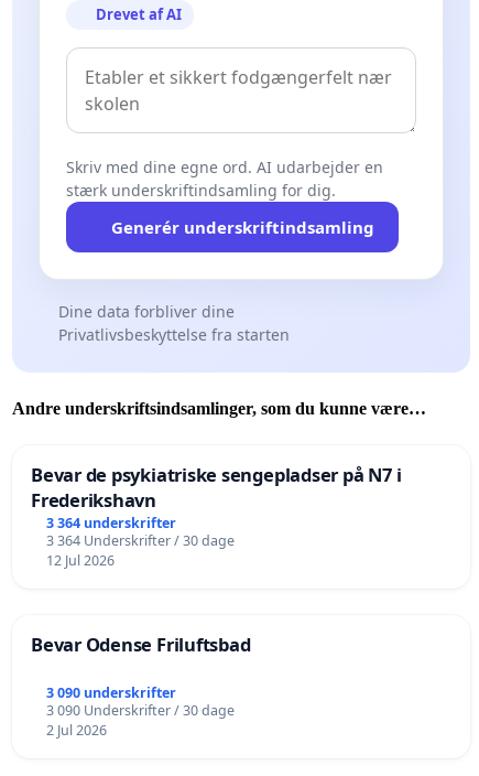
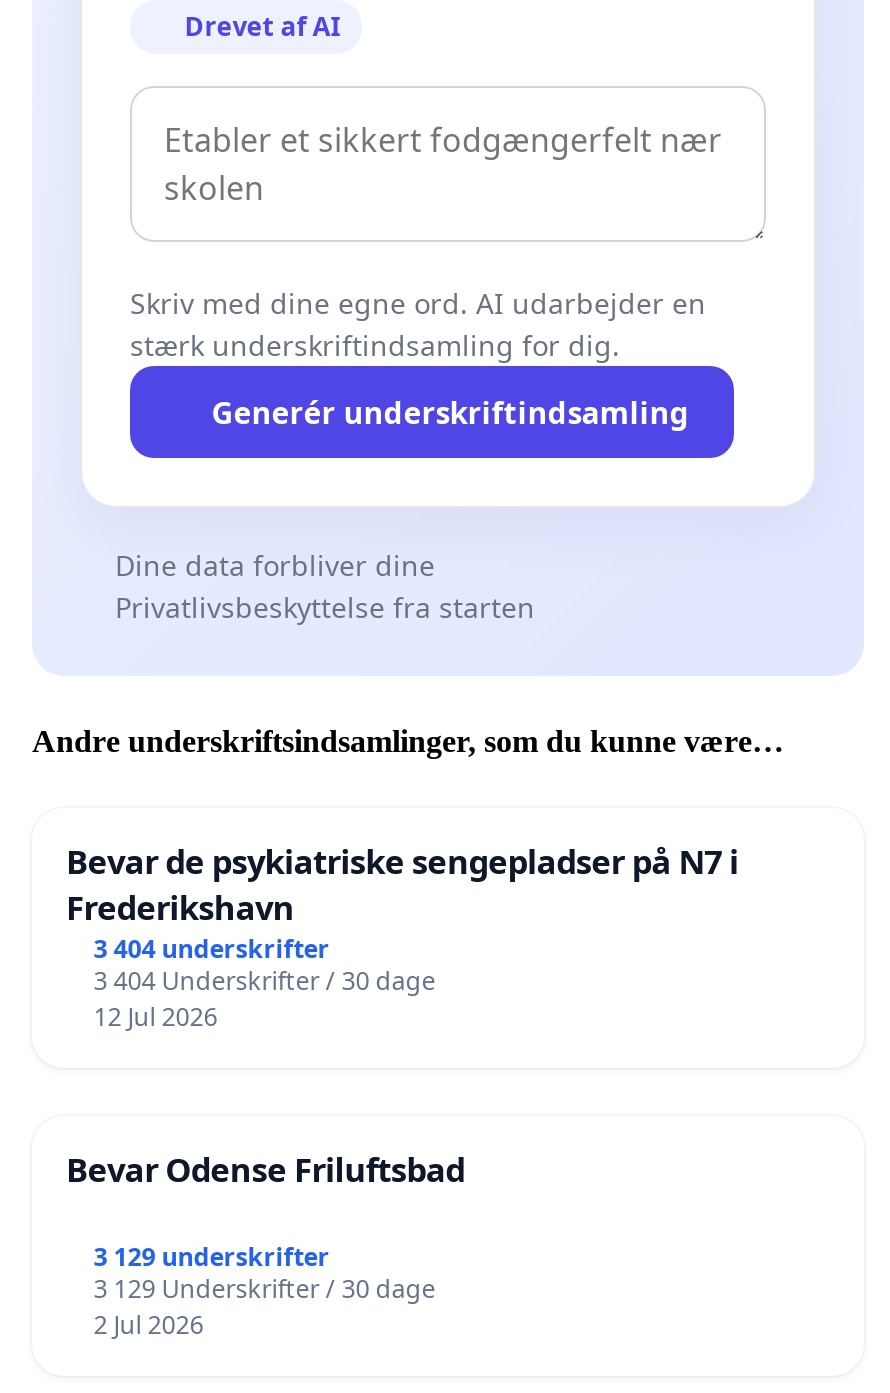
- 3 364 underskrifter
+ 3 404 underskrifter

- 3 364 Underskrifter / 30 dage
+ 3 404 Underskrifter / 30 dage

- 3 090 underskrifter
+ 3 129 underskrifter

- 3 090 Underskrifter / 30 dage
+ 3 129 Underskrifter / 30 dage
